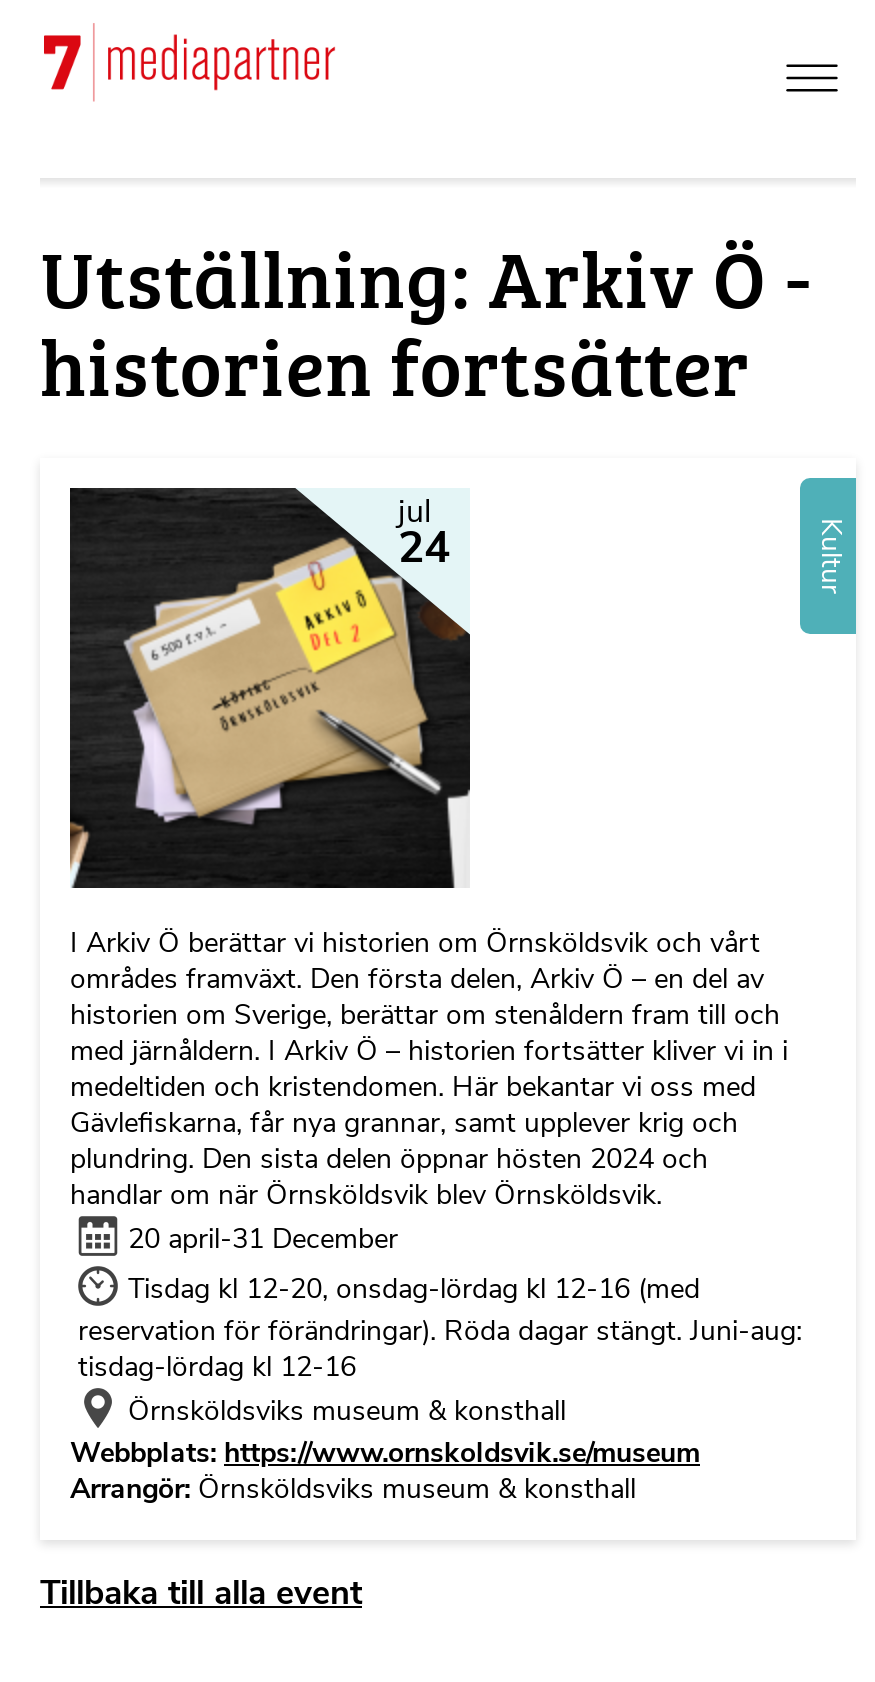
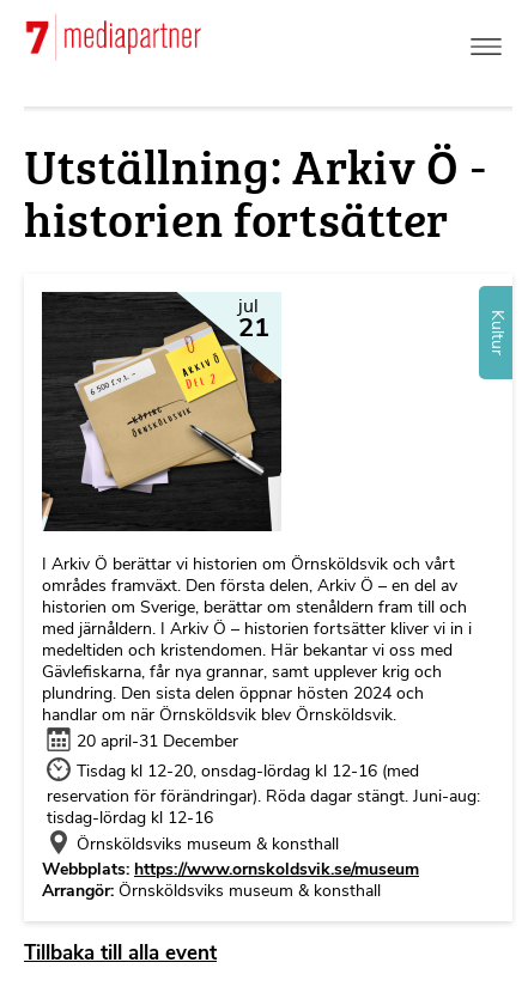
- 24
+ 21
